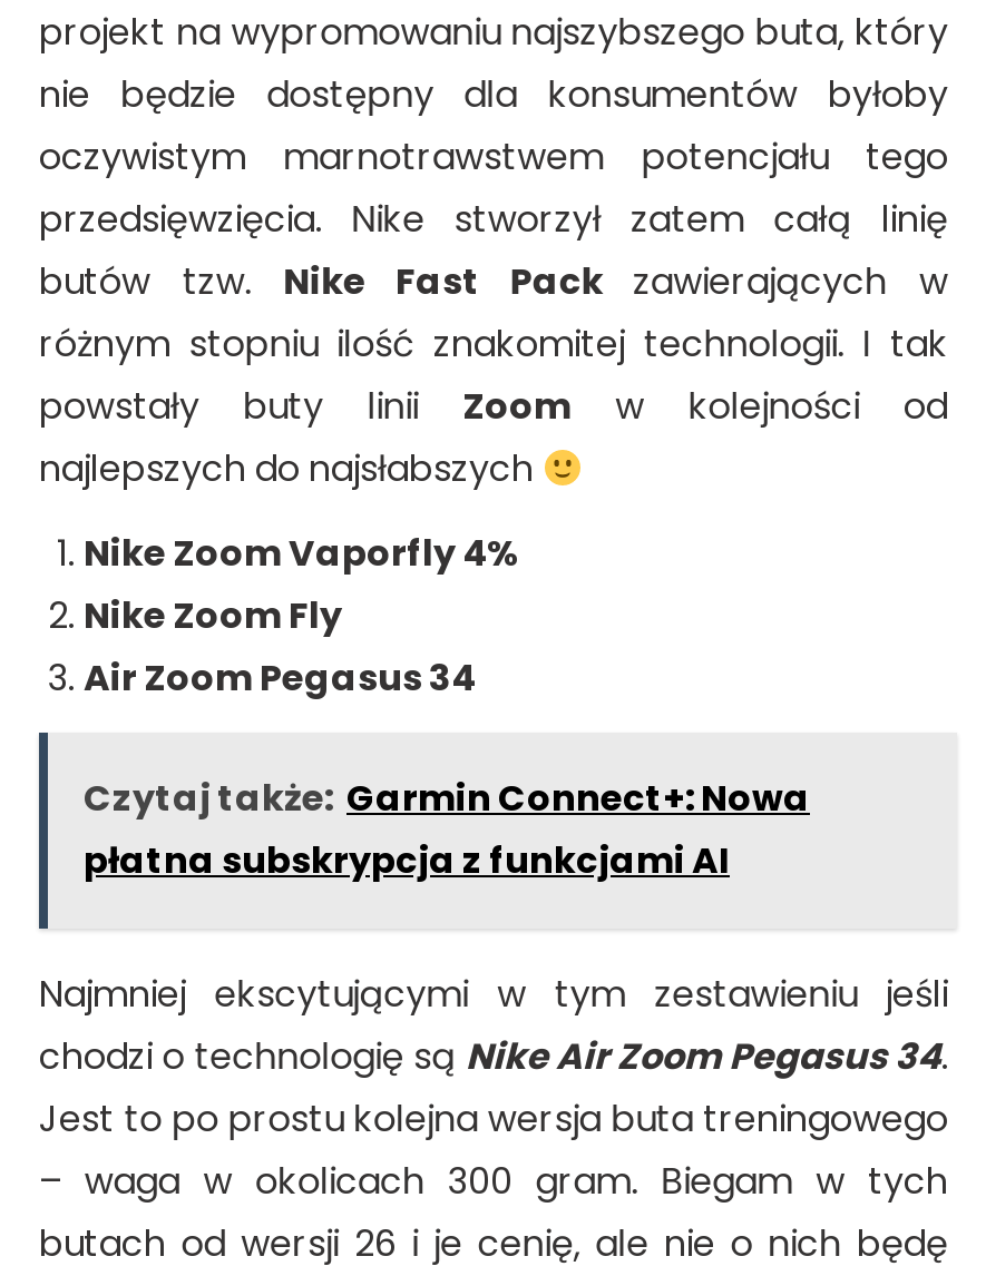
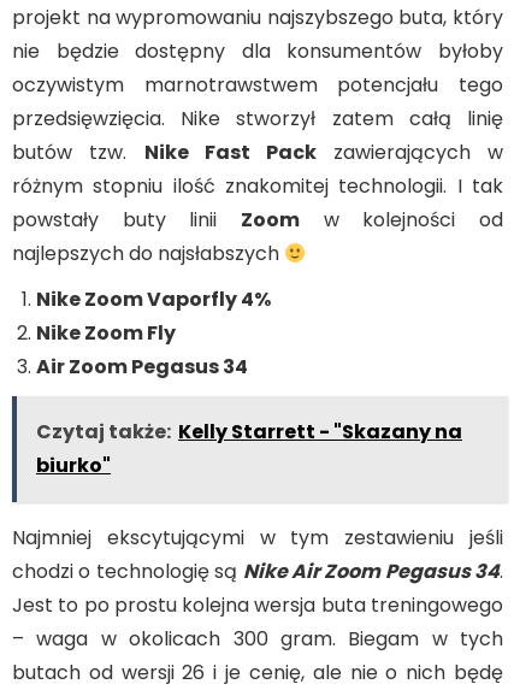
- Czytaj także: Garmin Connect+: Nowa
- płatna subskrypcja z funkcjami AI
+ Czytaj także: Kelly Starrett - "Skazany na
+ biurko"
